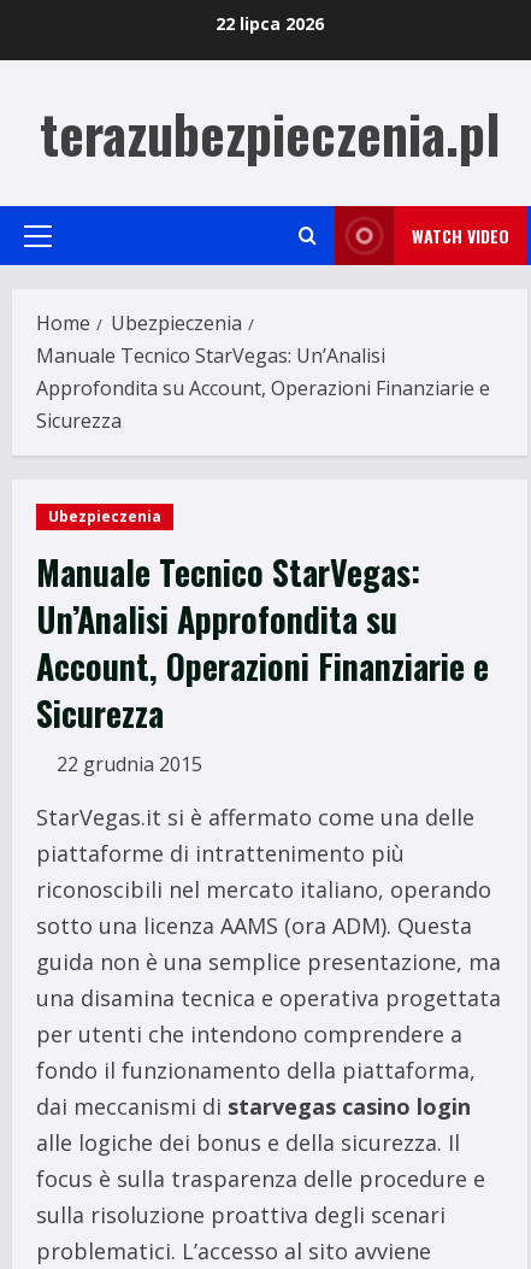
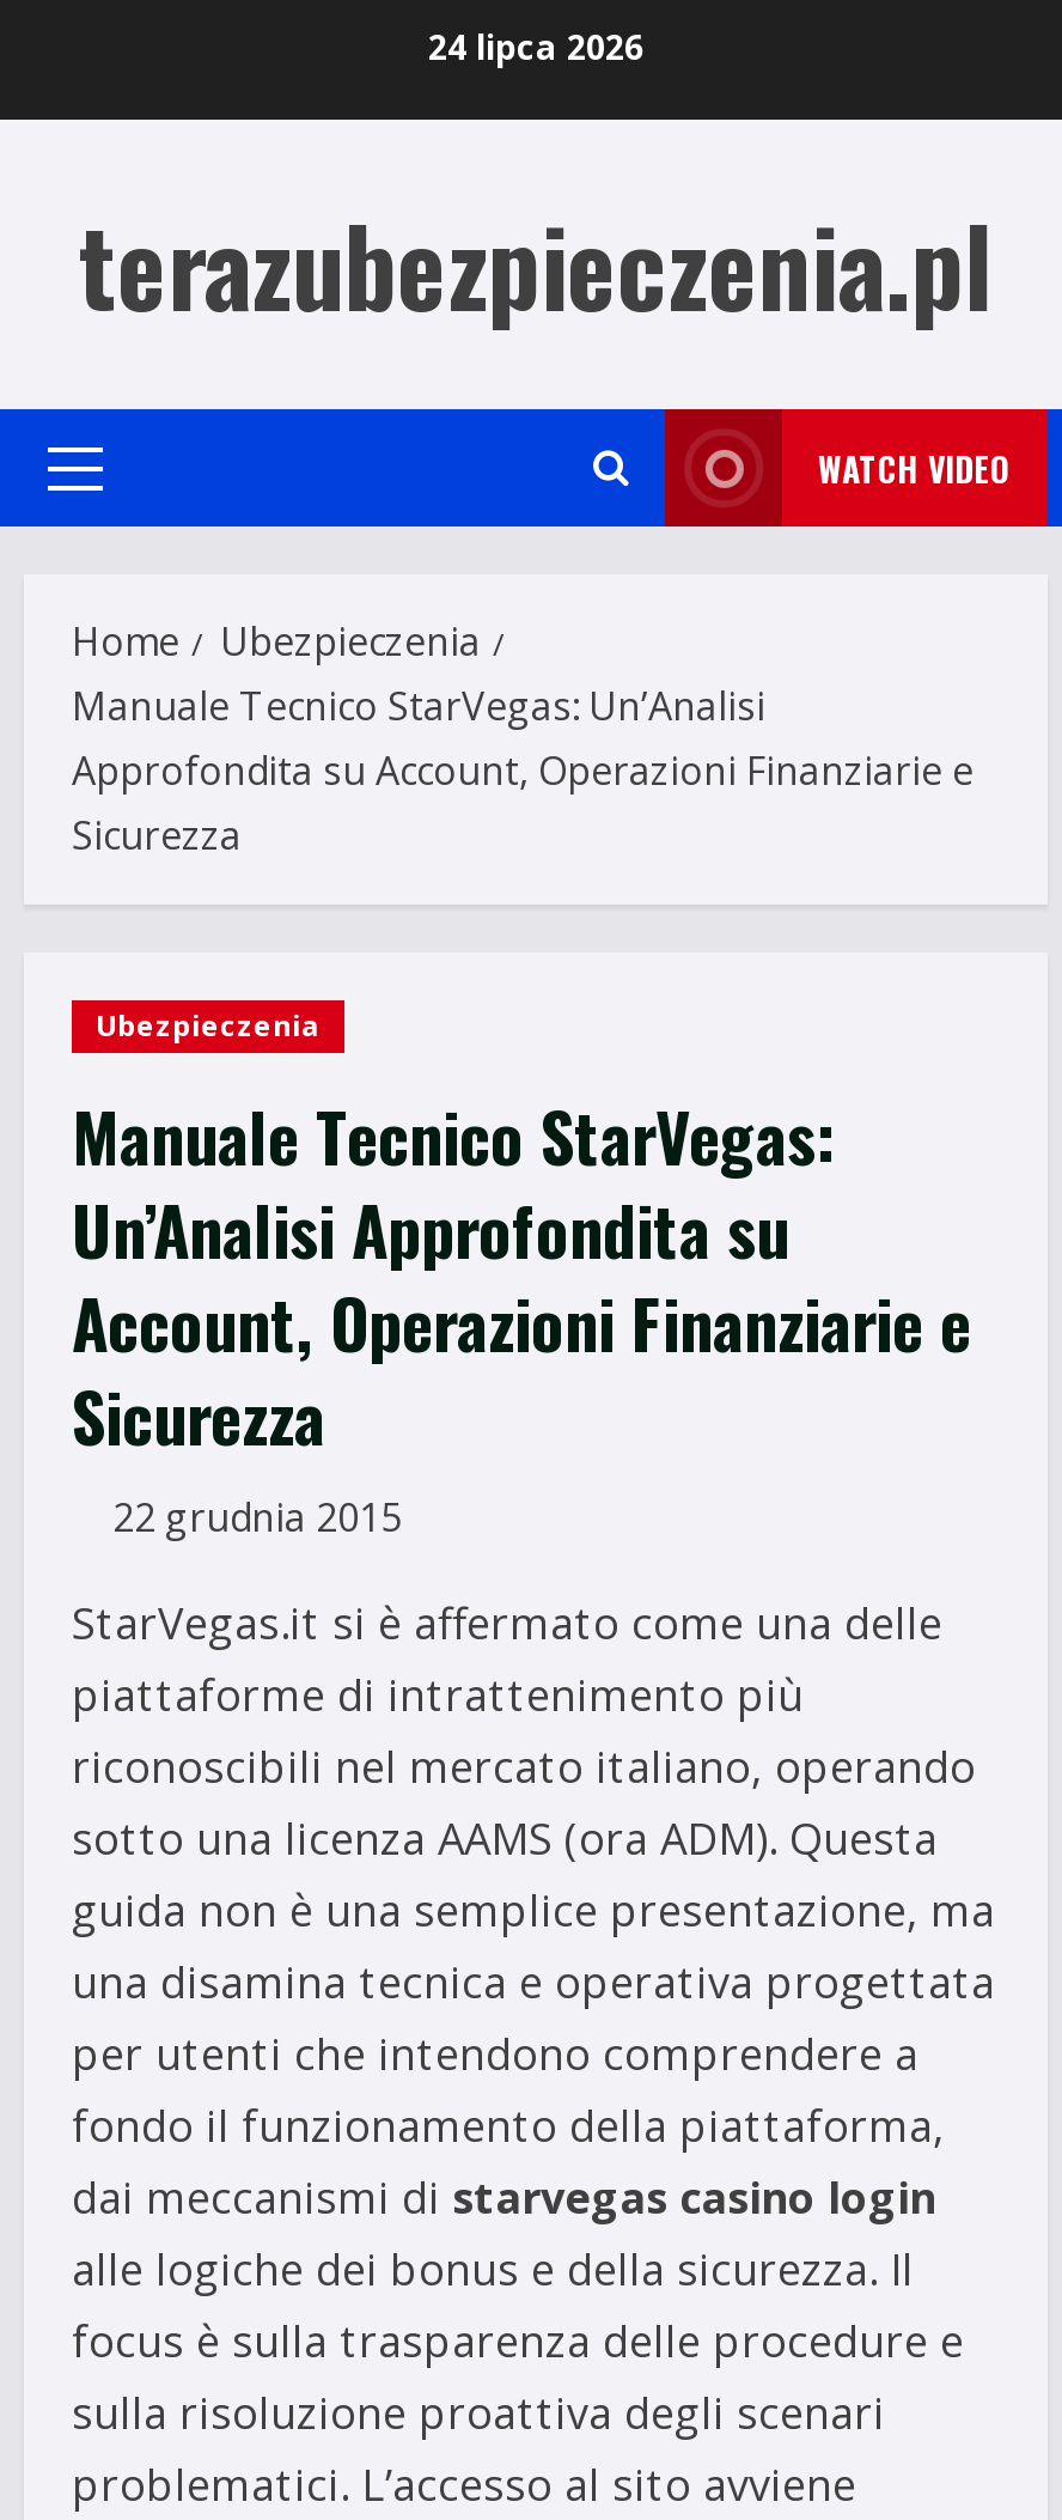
- 22 lipca 2026
+ 24 lipca 2026
